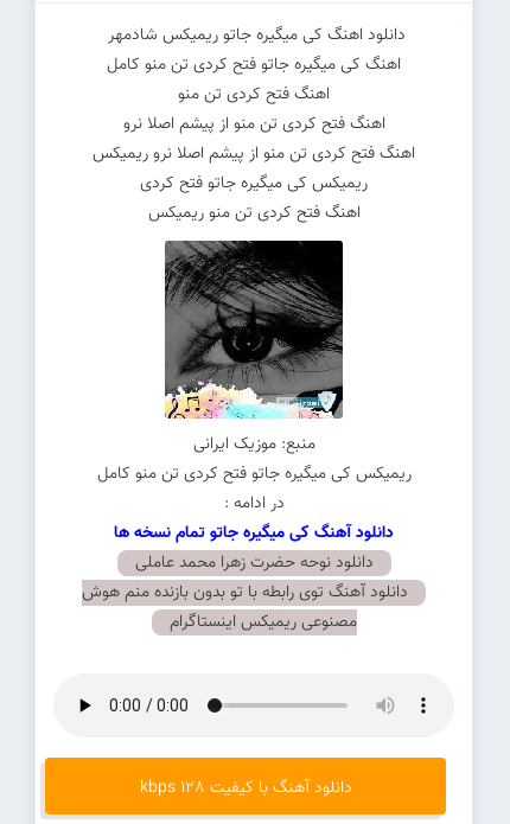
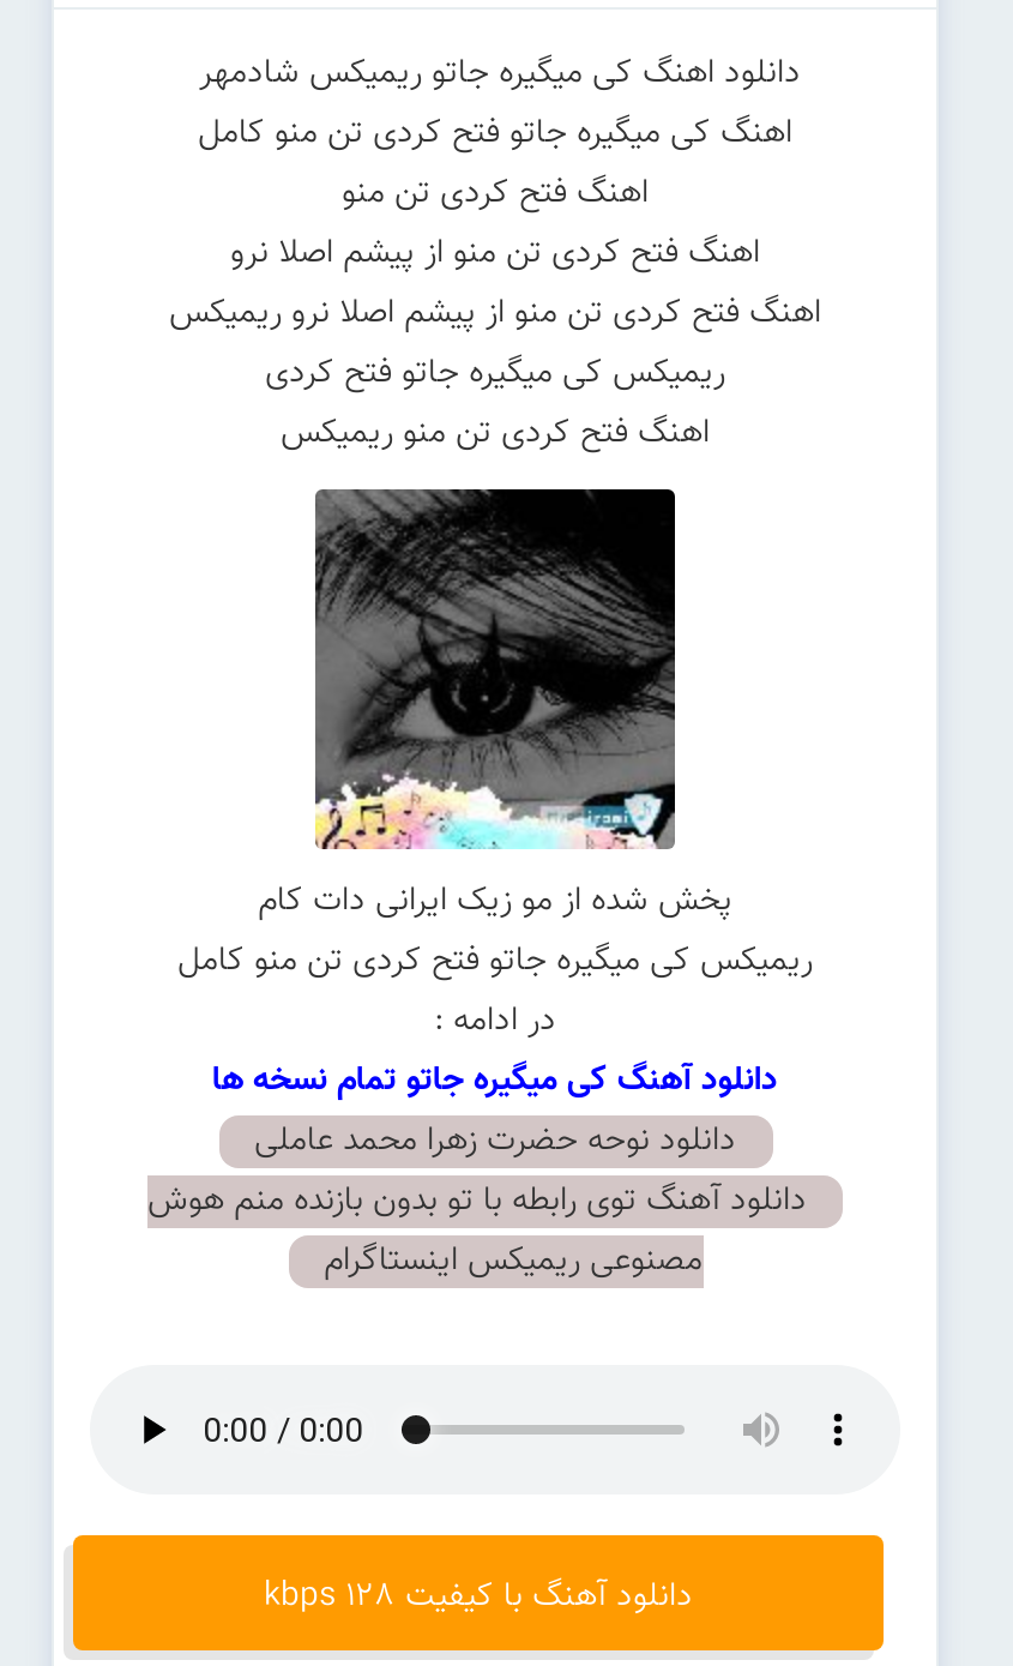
- منبع: موزیک ایرانی
+ پخش شده از مو زیک ایرانی دات کام
